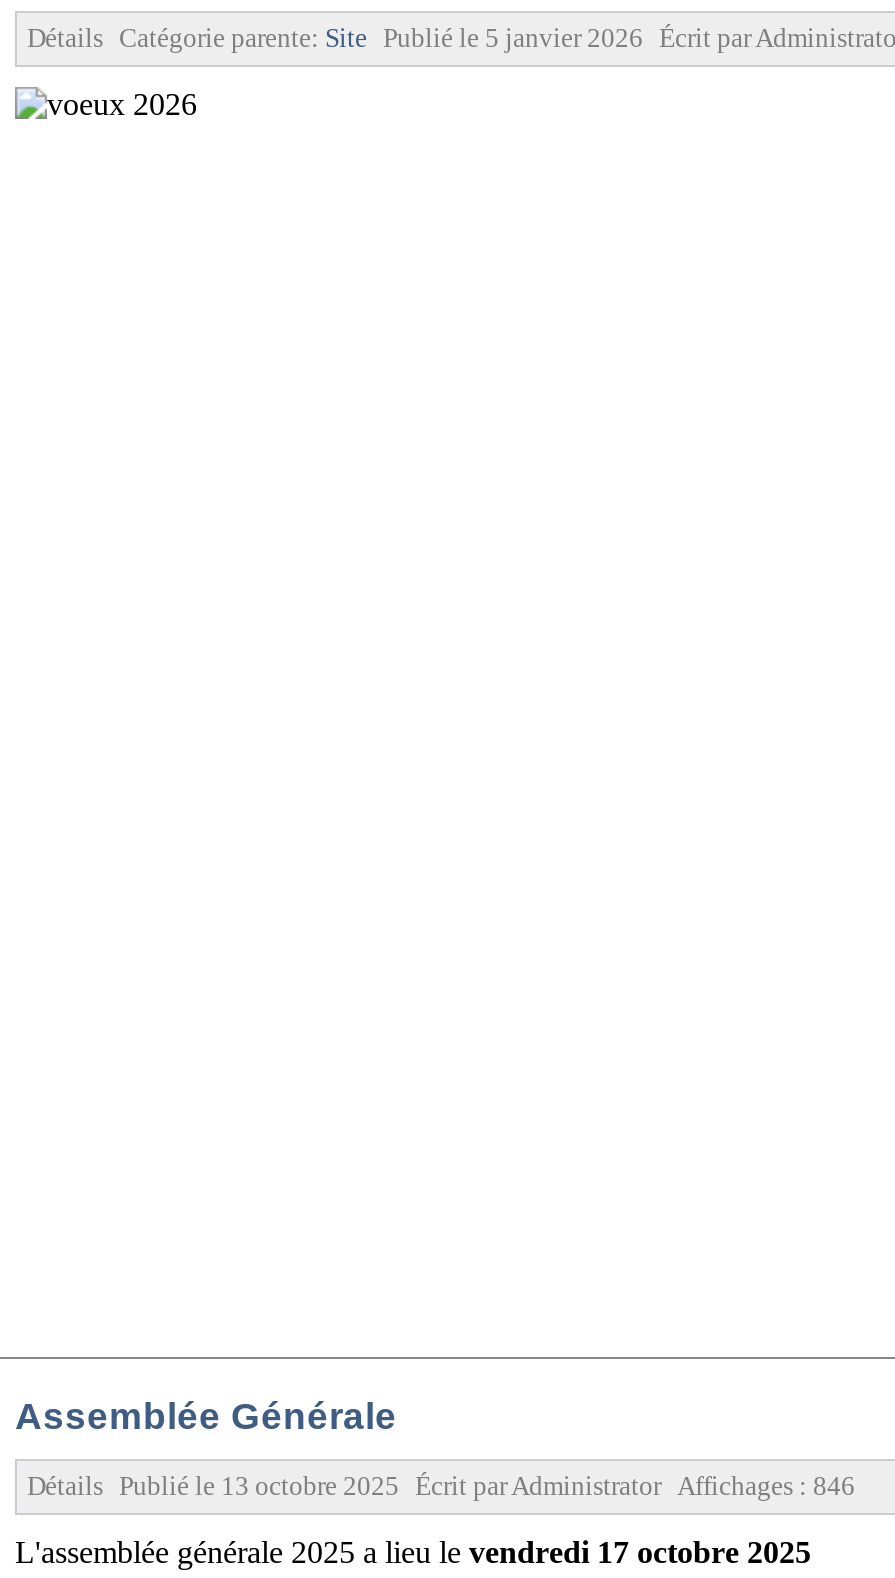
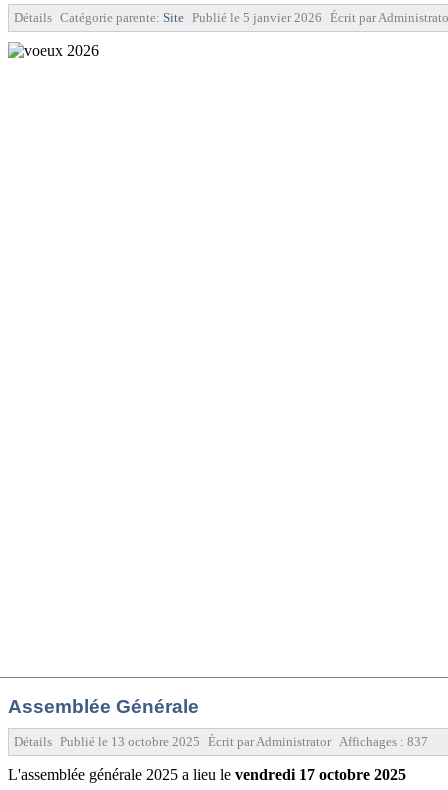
- Détails Publié le 13 octobre 2025 Écrit parAdministrator Affichages : 846
+ Détails Publié le 13 octobre 2025 Écrit parAdministrator Affichages : 837
